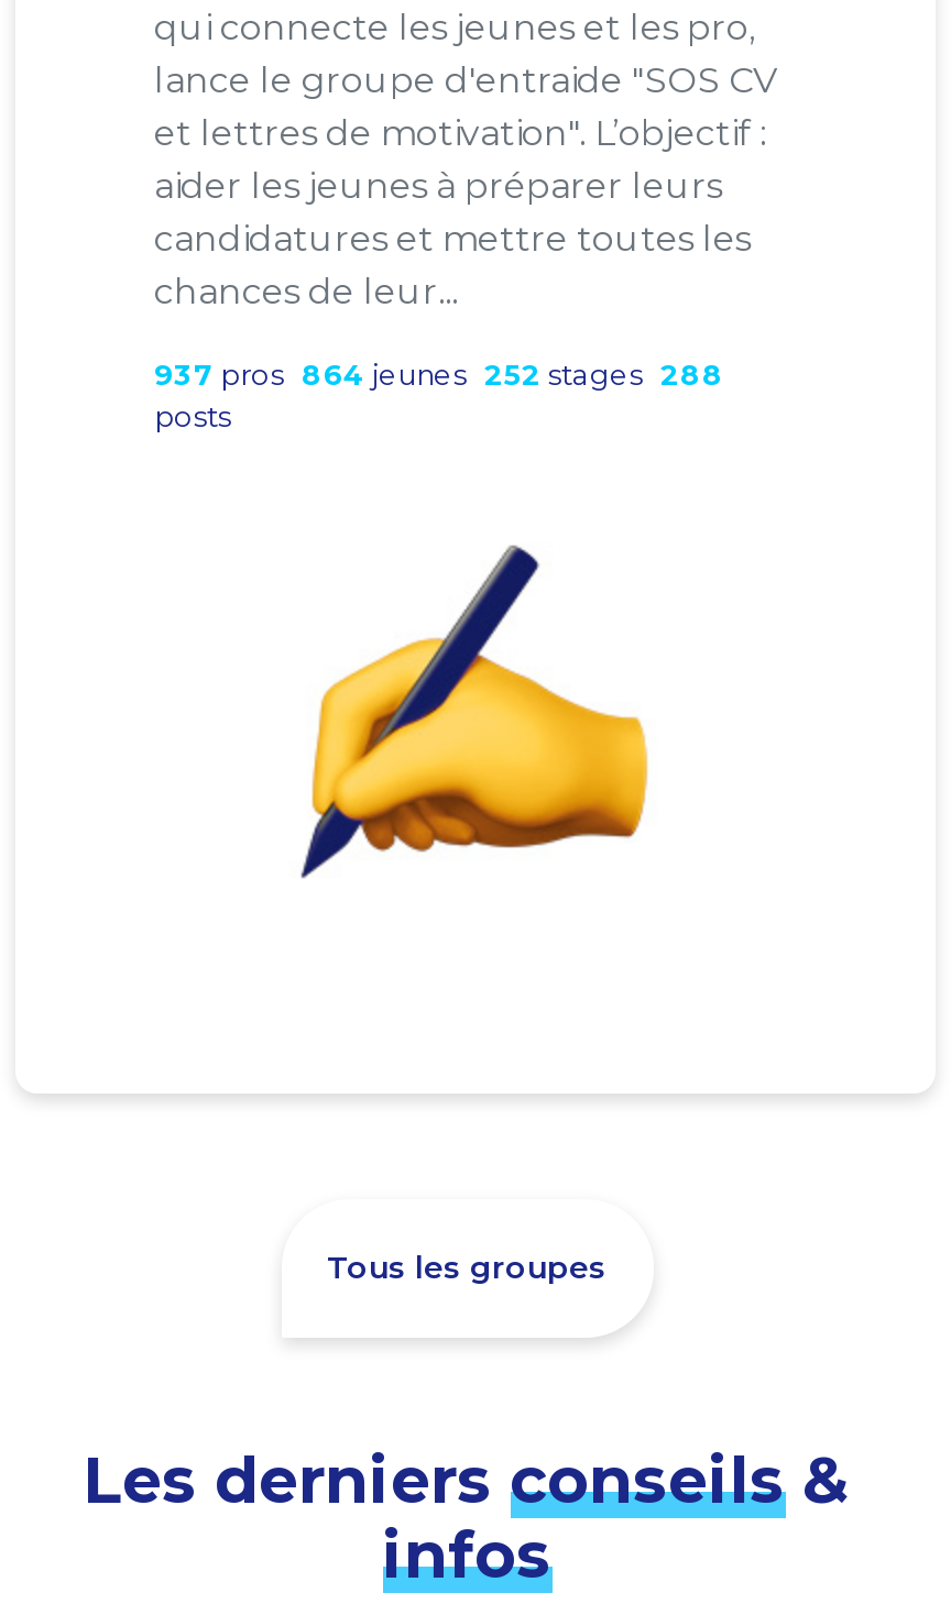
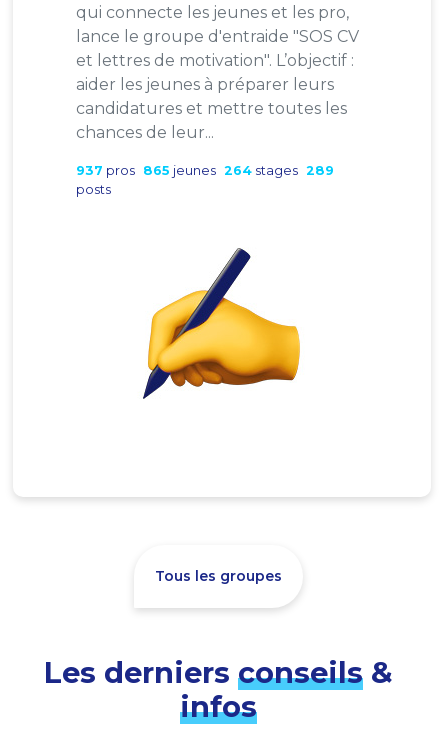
- 937 pros 864 jeunes 252 stages 288
+ 937 pros 865 jeunes 264 stages 289
